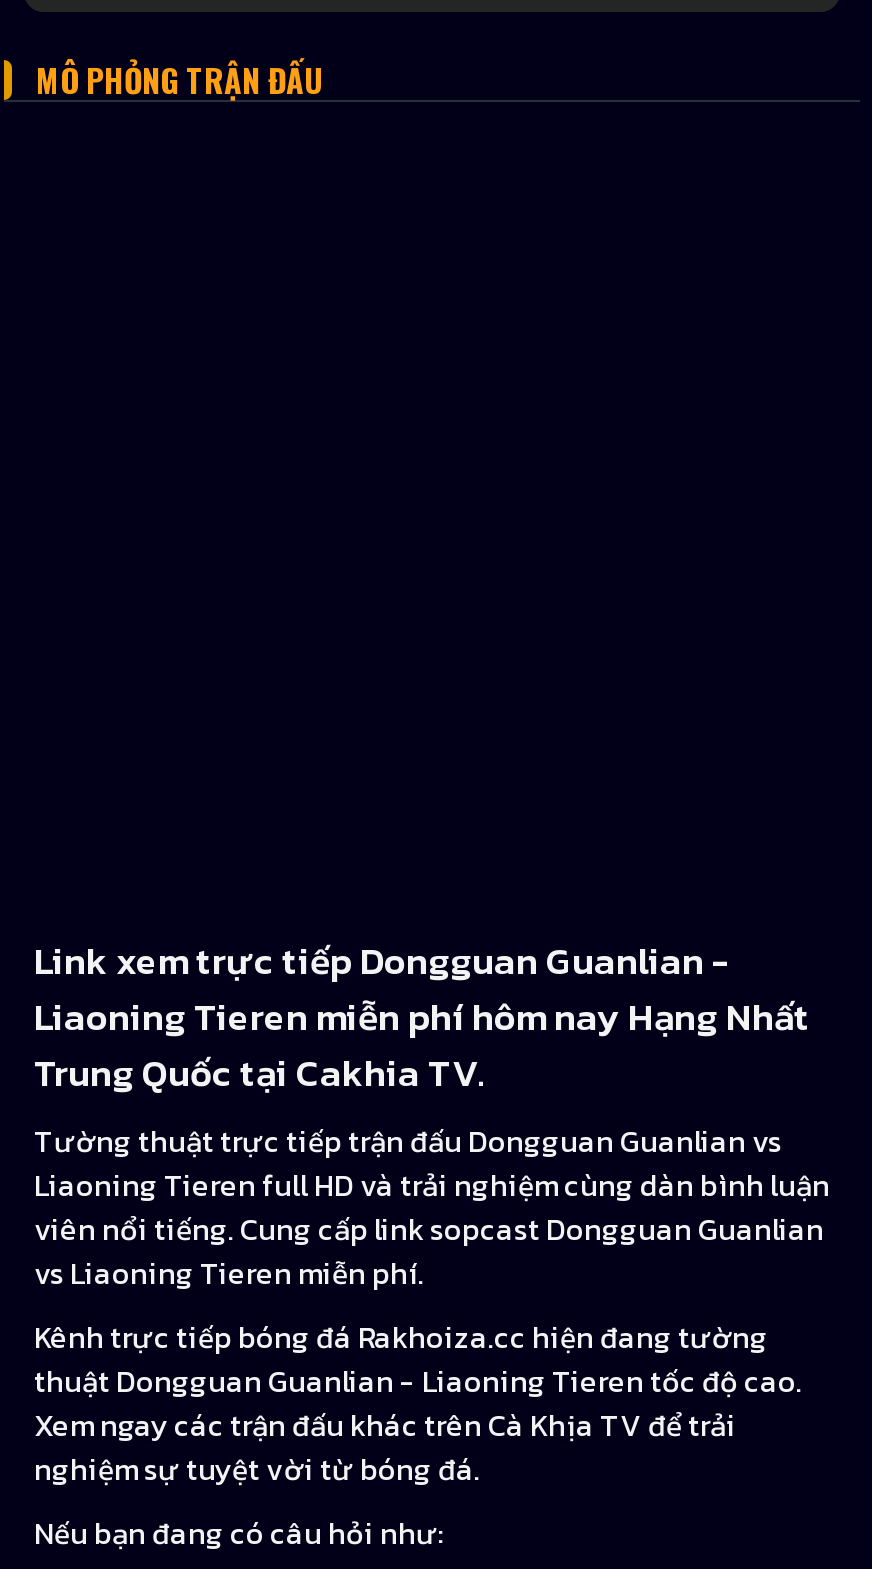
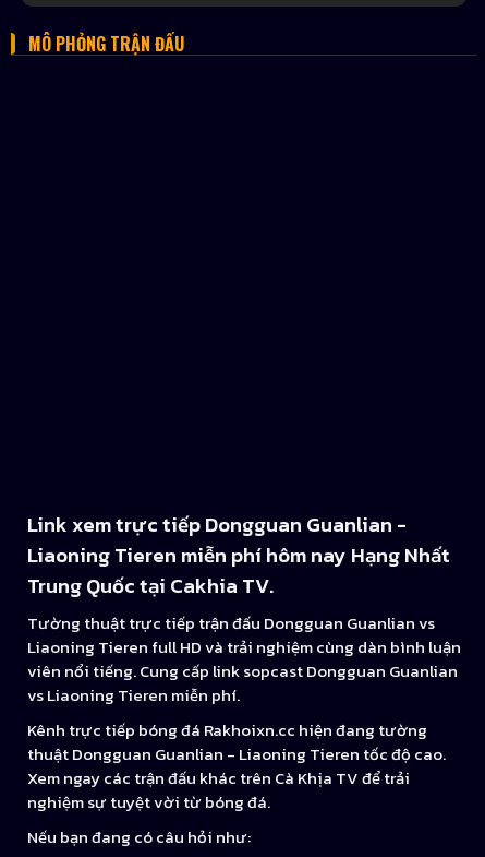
- Kênh trực tiếp bóng đá Rakhoiza.cc hiện đang tường
+ Kênh trực tiếp bóng đá Rakhoixn.cc hiện đang tường
